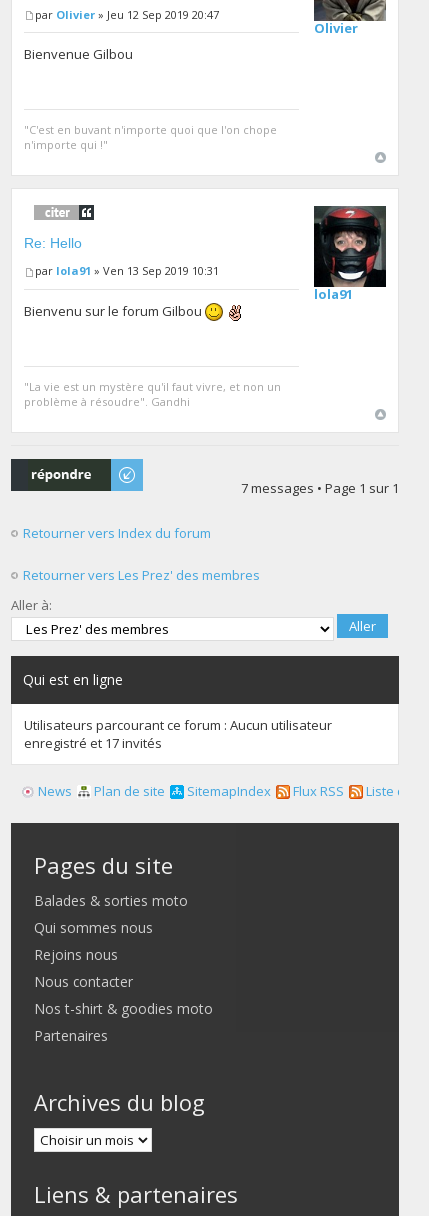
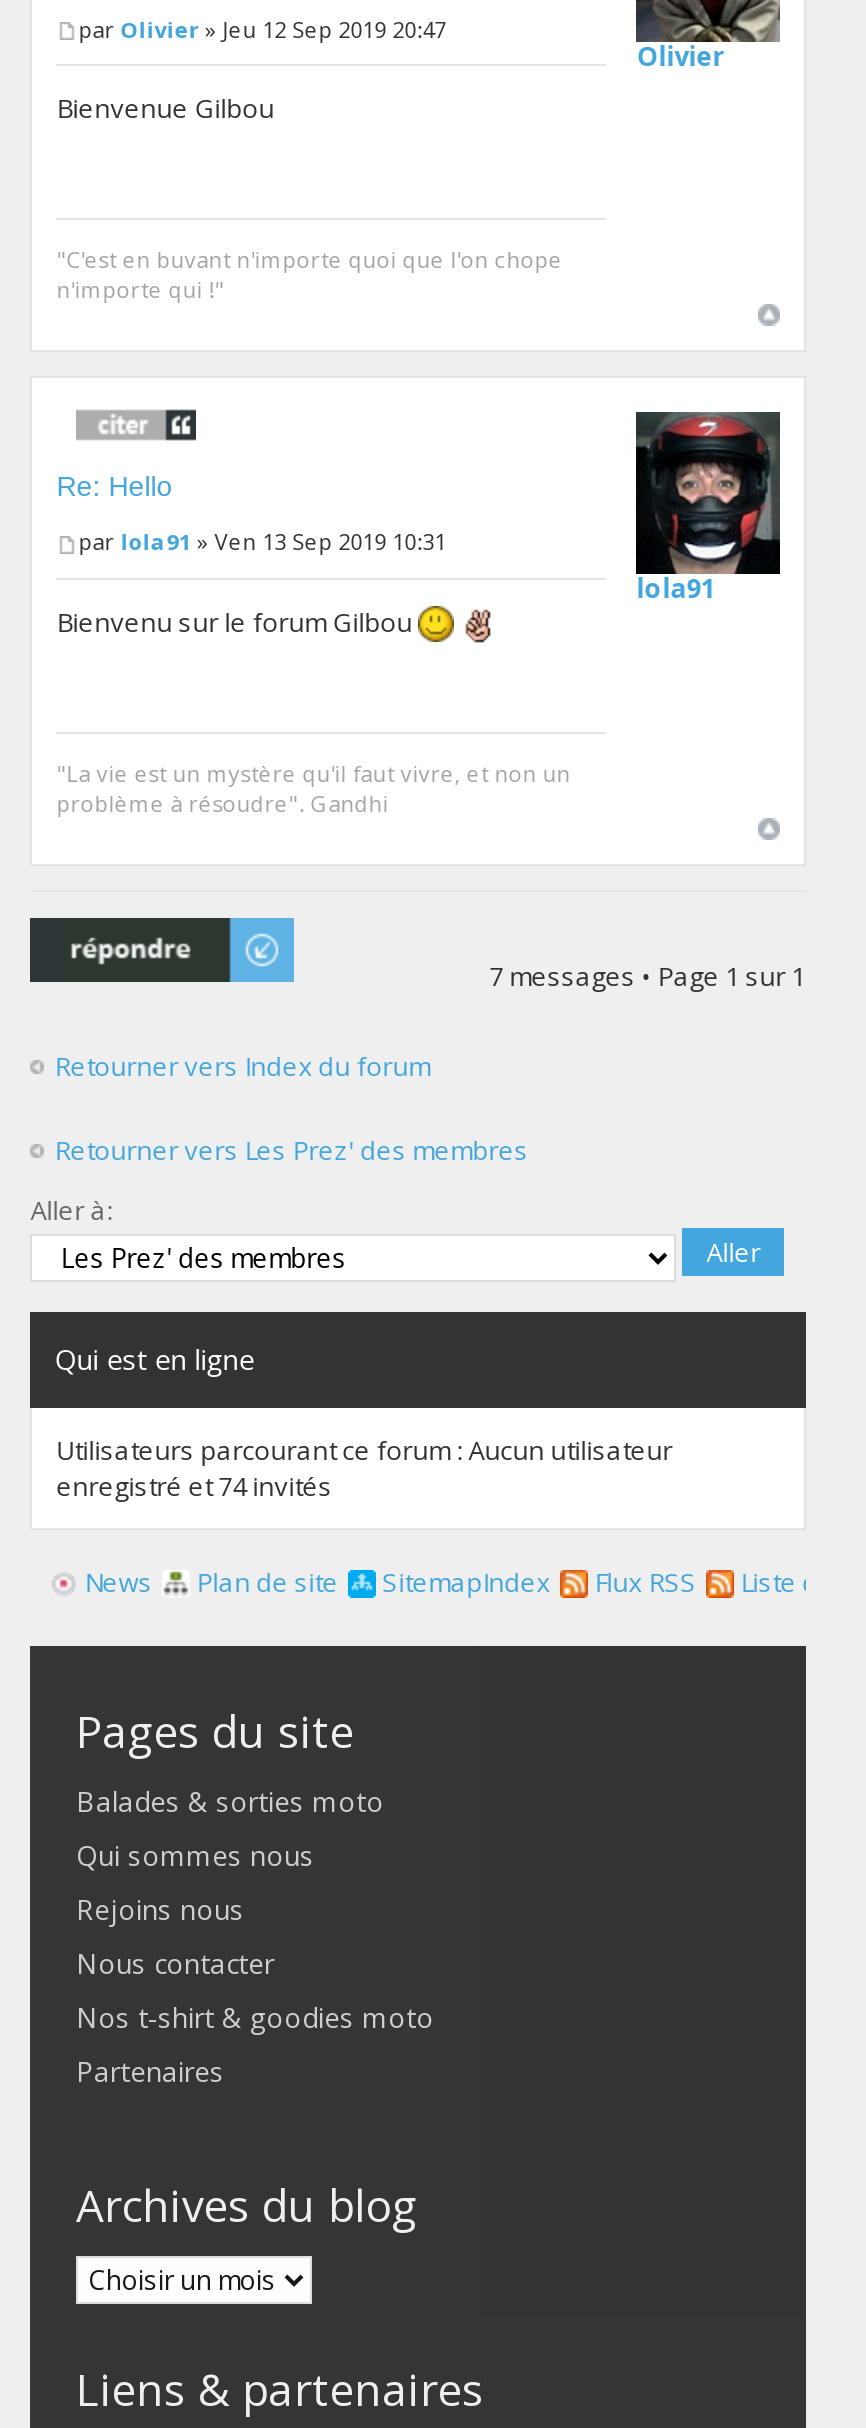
- enregistré et 17 invités
+ enregistré et 74 invités
